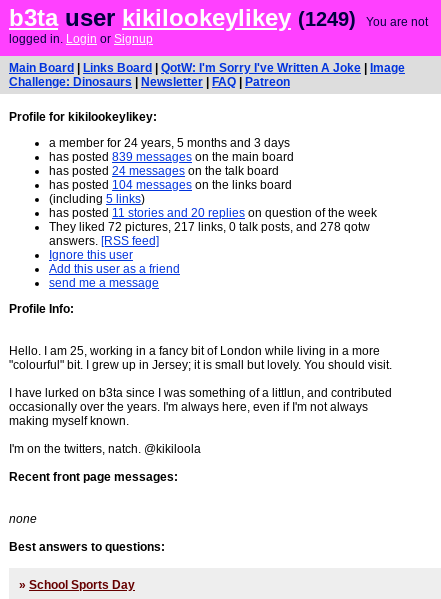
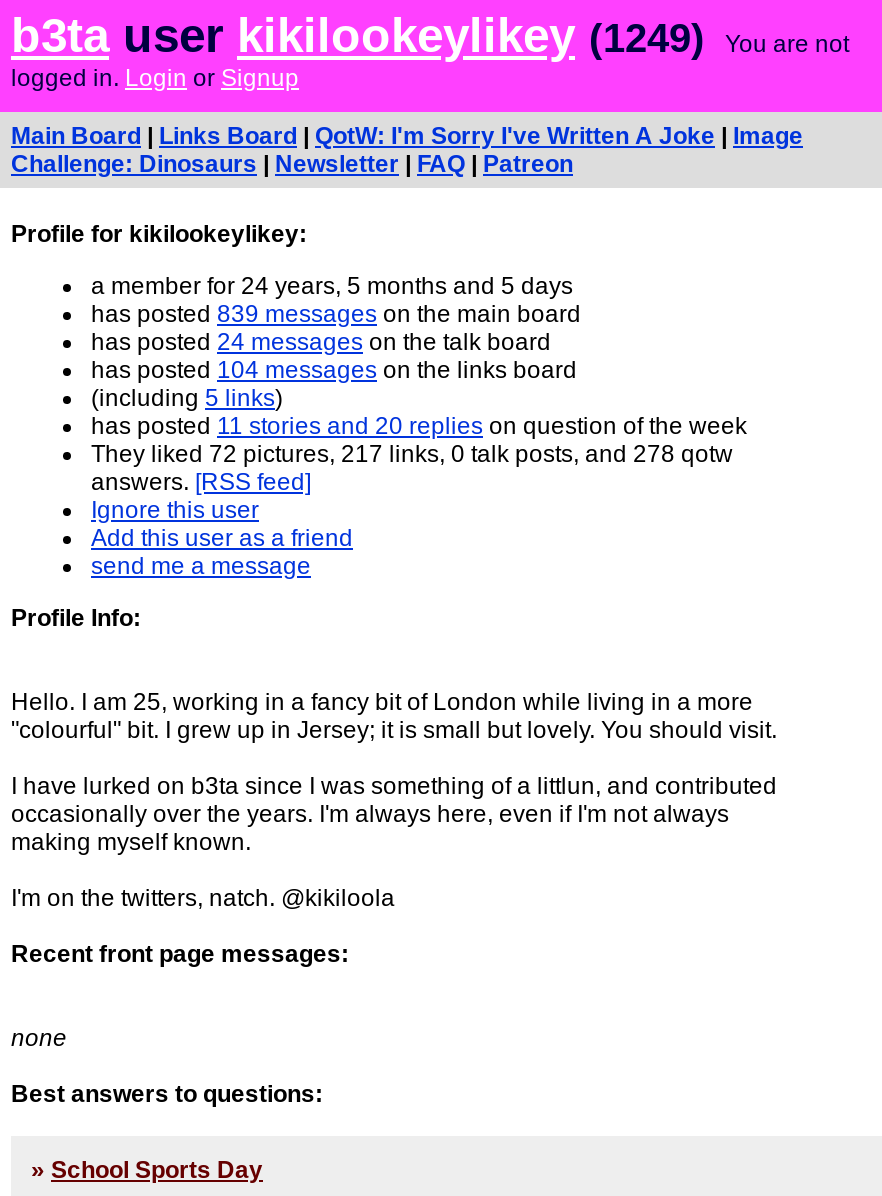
- a member for 24 years, 5 months and 3 days
+ a member for 24 years, 5 months and 5 days
